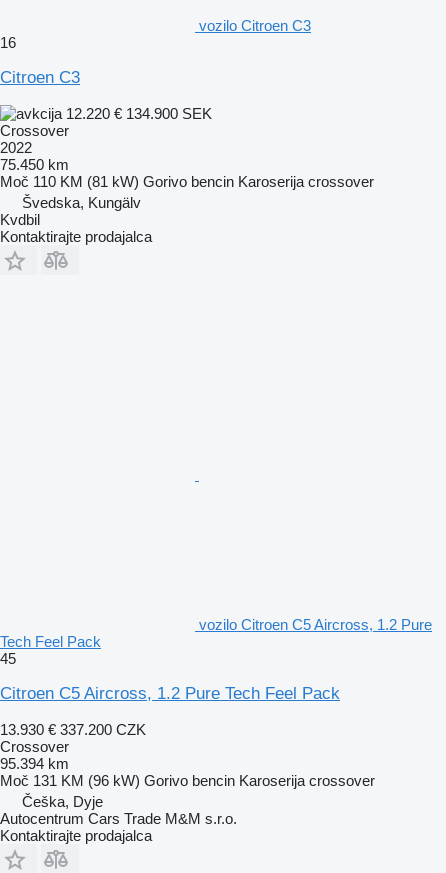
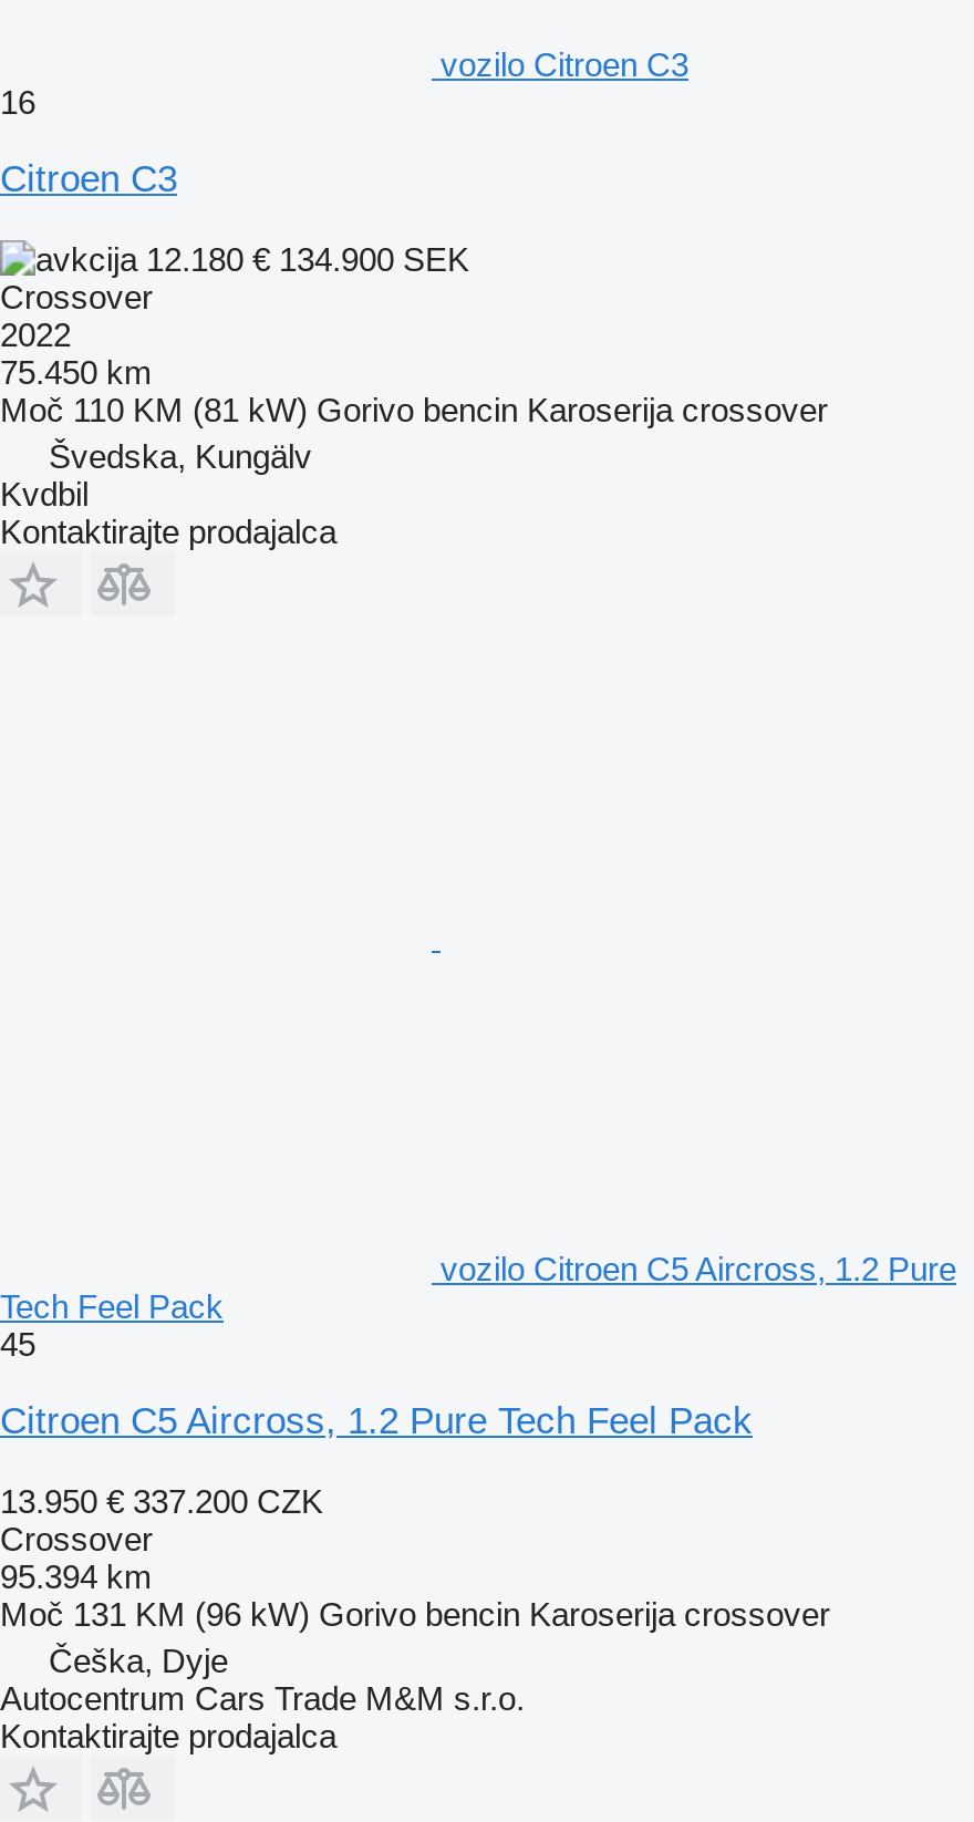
- 12.220 €134.900 SEK
+ 12.180 €134.900 SEK

- 13.930 € 337.200 CZK
+ 13.950 € 337.200 CZK
